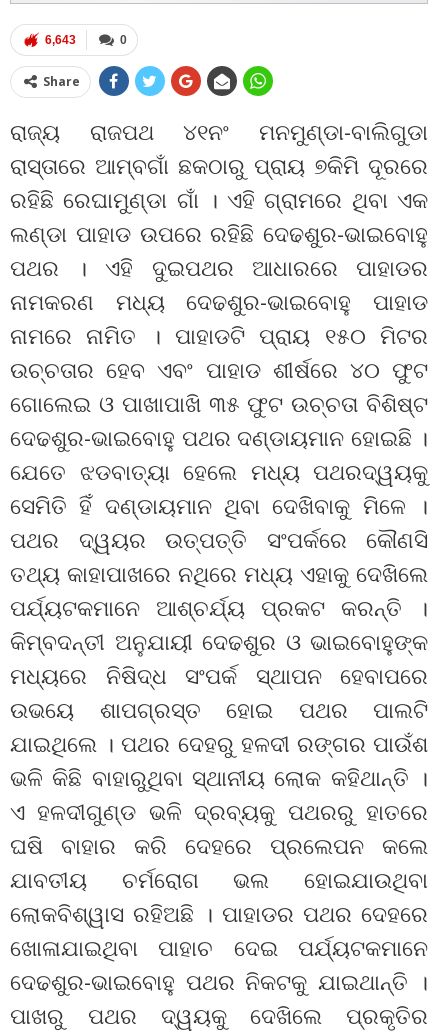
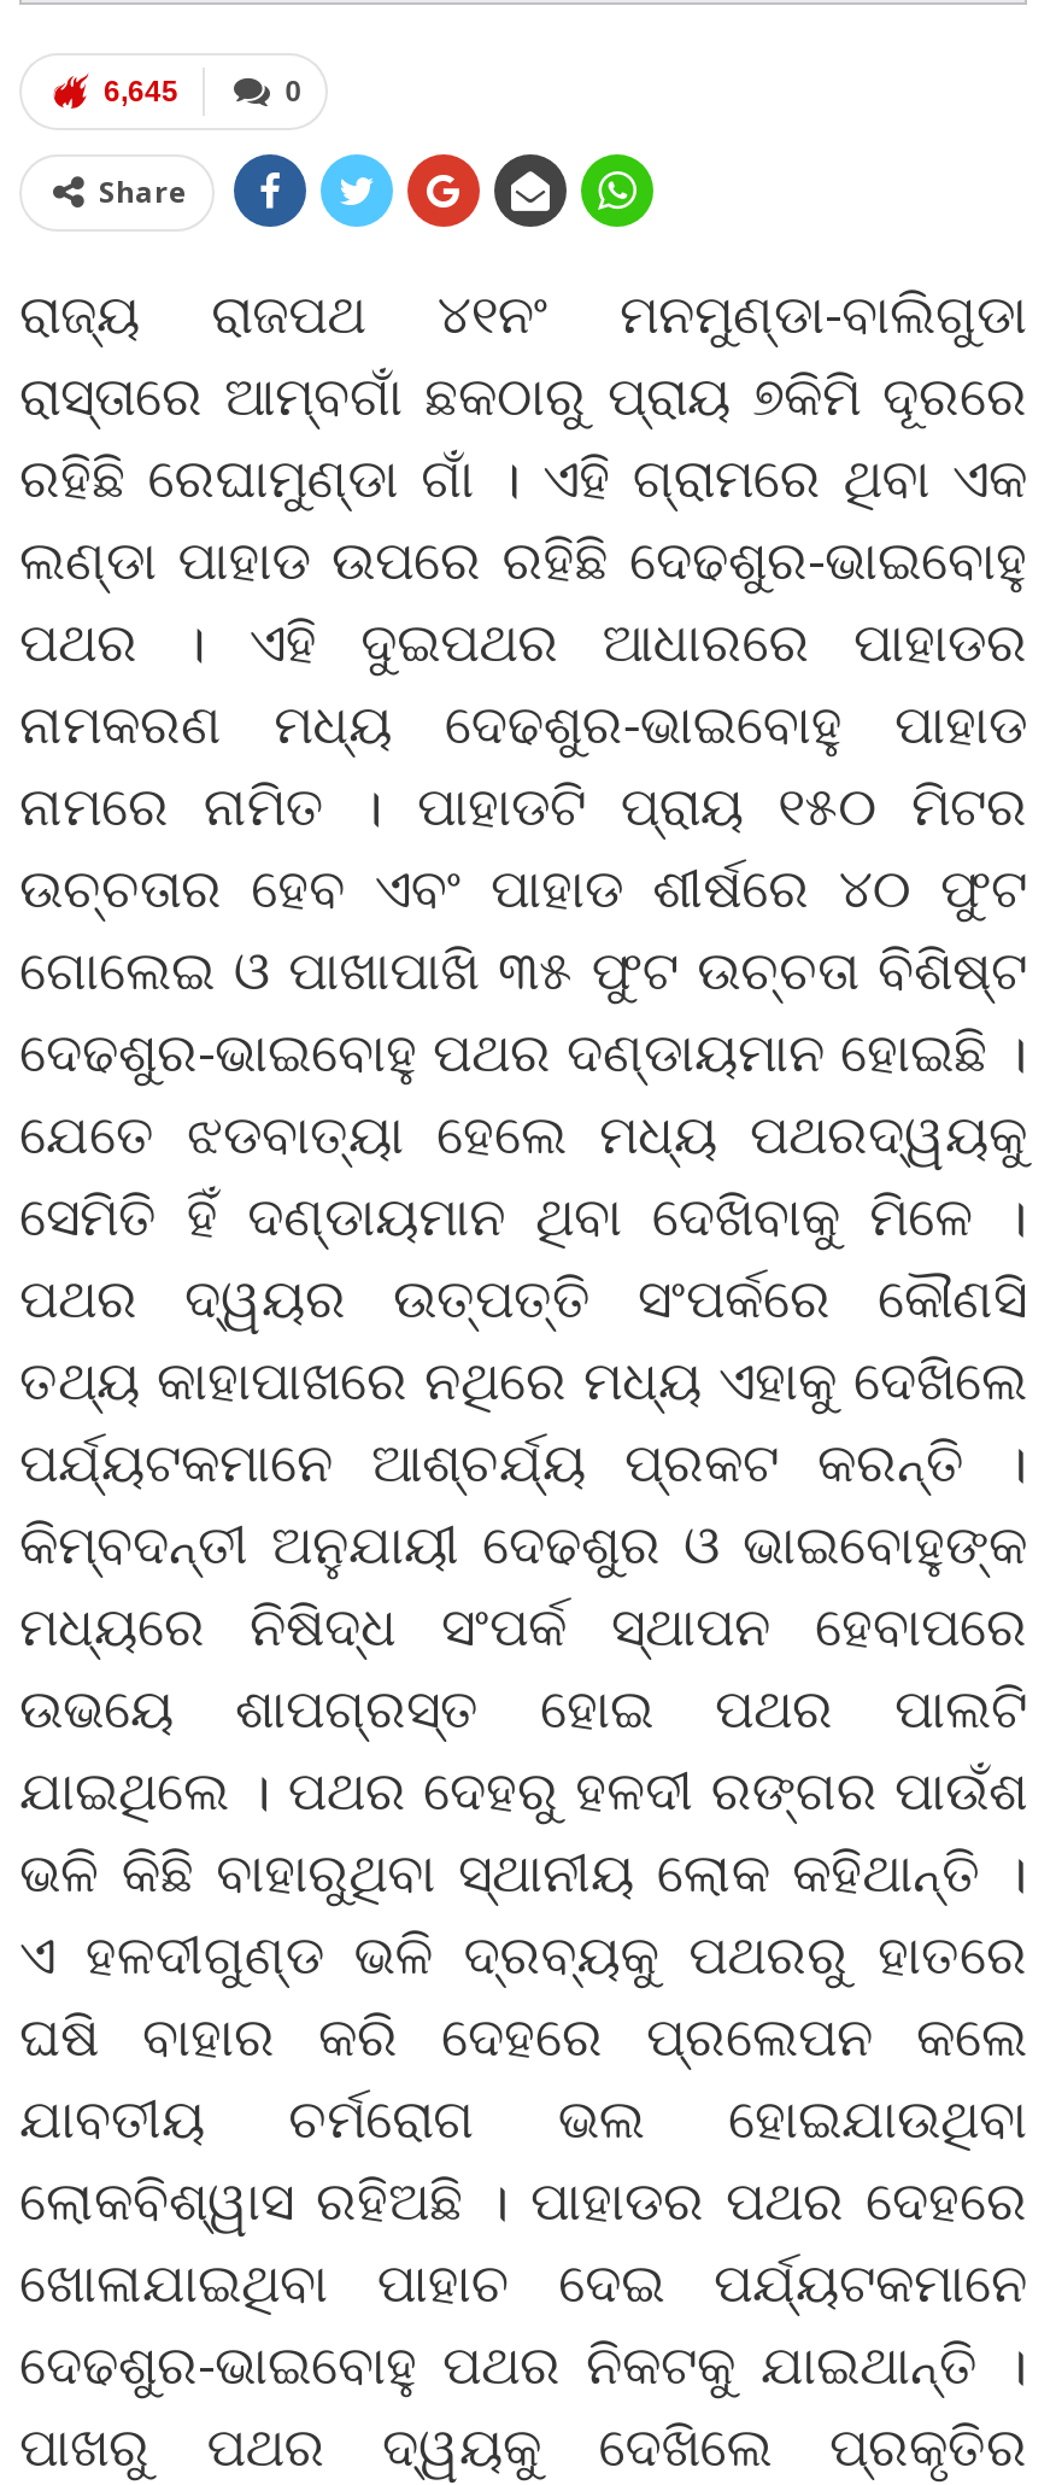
- 6,643
+ 6,645
